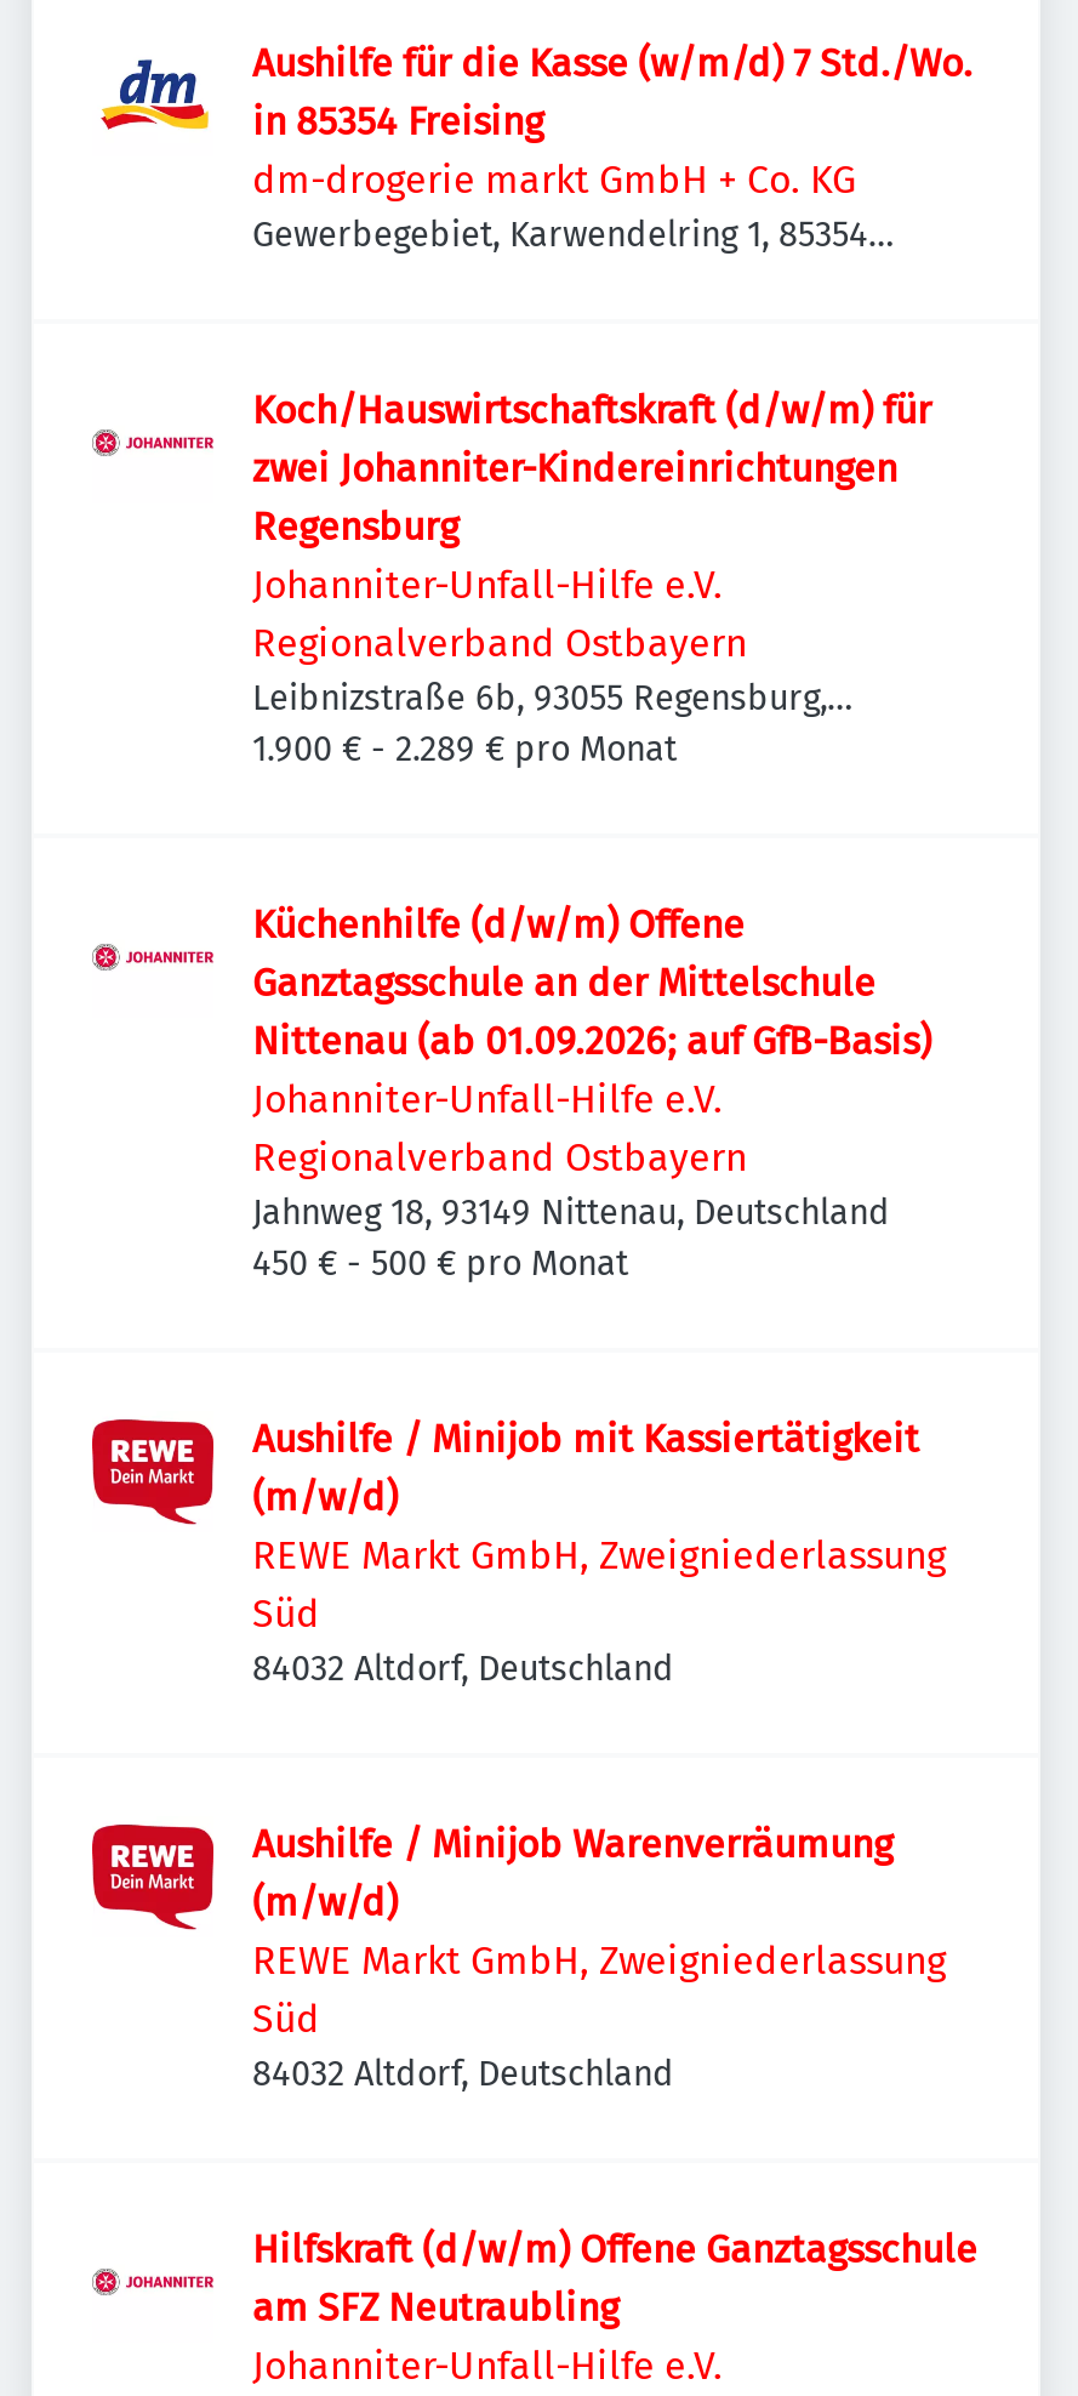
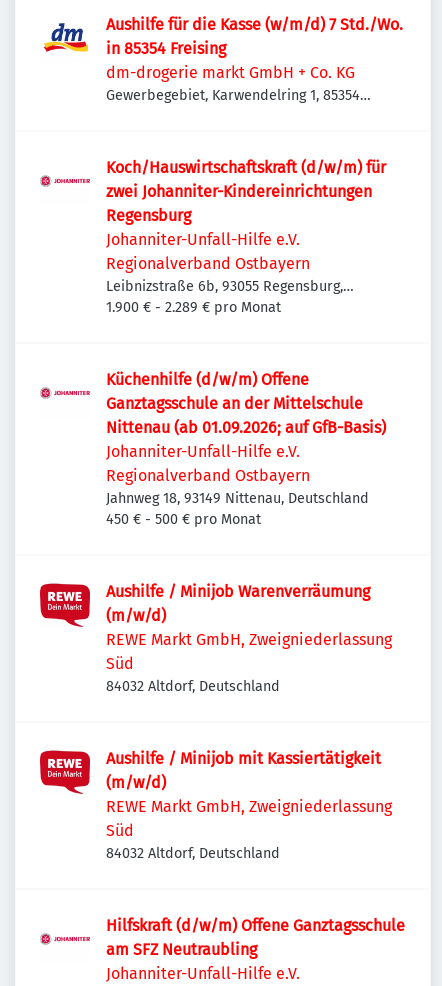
moved down: Aushilfe / Minijob mit Kassiertätigkeit

moved up: Aushilfe / Minijob Warenverräumung
